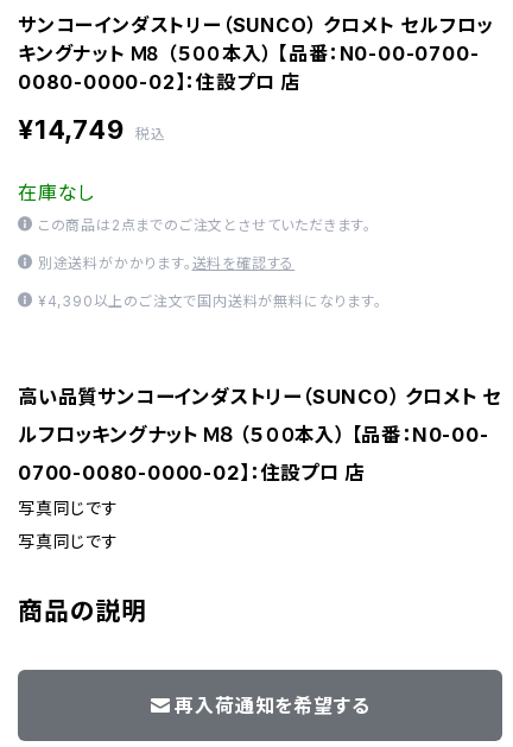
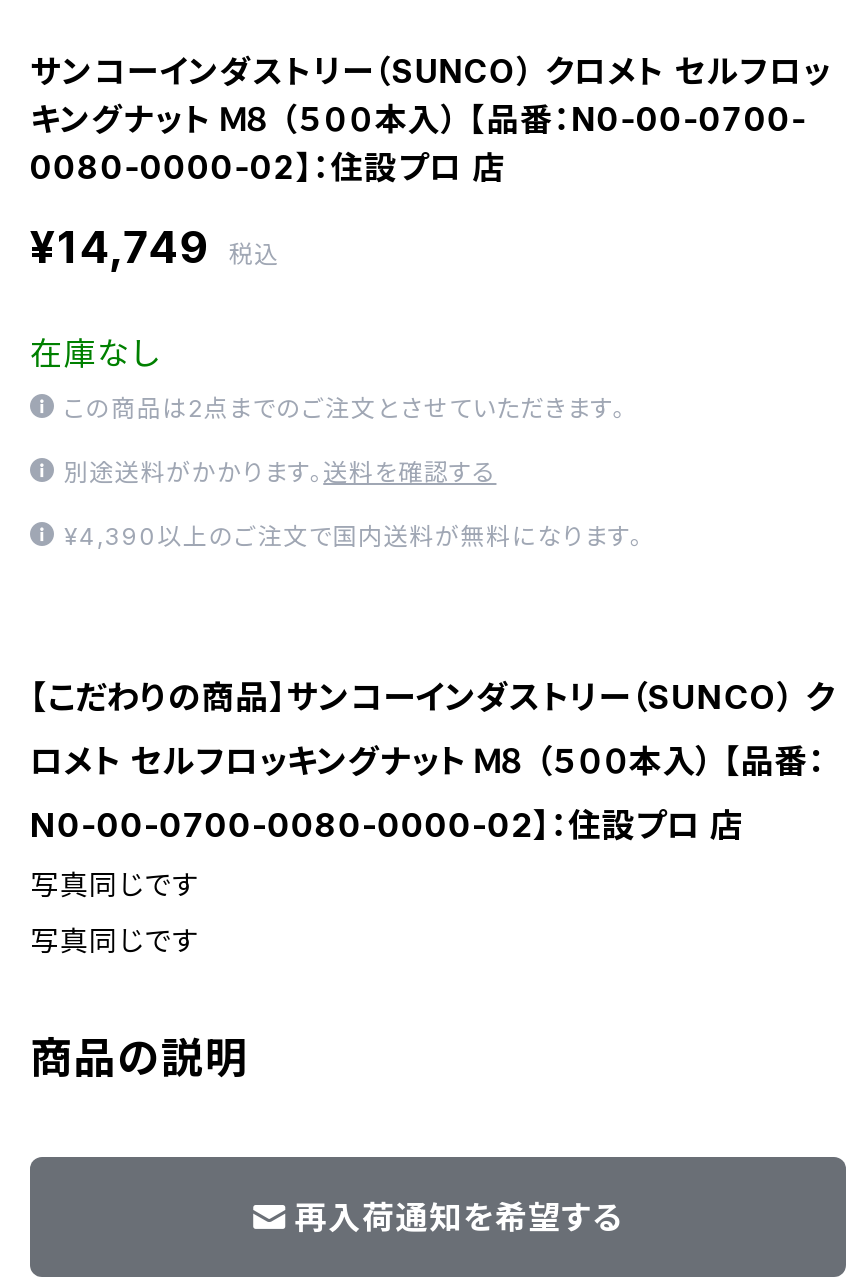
- 高い品質サンコーインダストリー（SUNCO） クロメト セ
+ 【こだわりの商品】サンコーインダストリー（SUNCO） ク

- ルフロッキングナット Ｍ８ （５００本入） 【品番：N0-00-
+ ロメト セルフロッキングナット Ｍ８ （５００本入） 【品番：

- 0700-0080-0000-02】：住設プロ 店
+ N0-00-0700-0080-0000-02】：住設プロ 店
